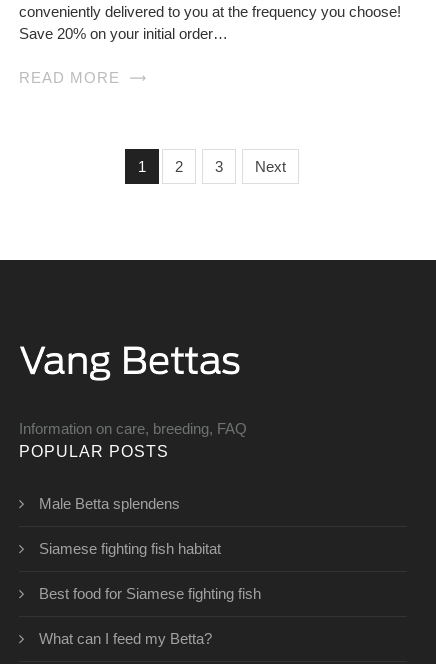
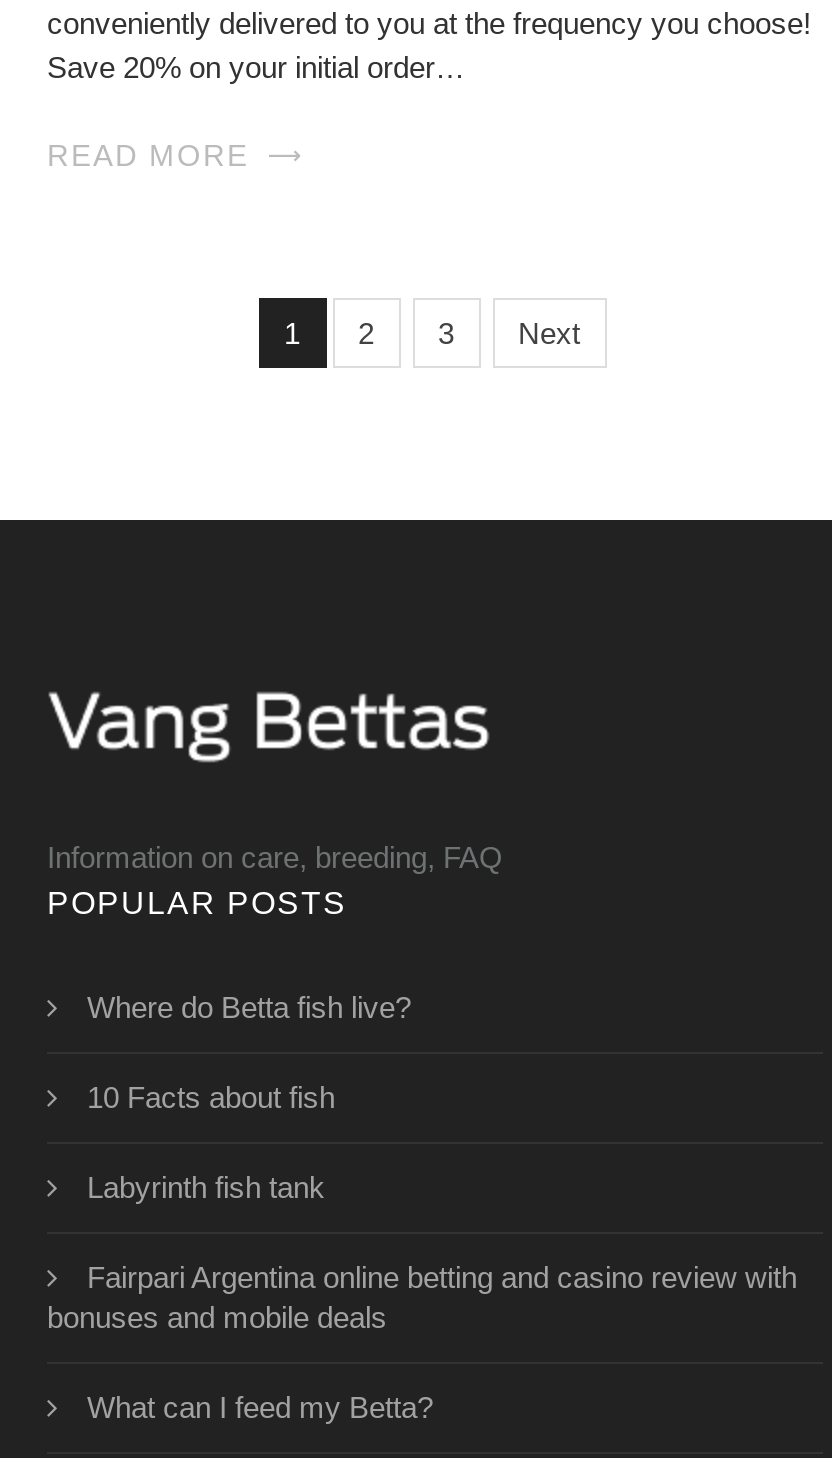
- Male Betta splendens
- Siamese fighting fish habitat
- Best food for Siamese fighting fish
+ Where do Betta fish live?
+ 10 Facts about fish
+ Labyrinth fish tank
+ Fairpari Argentina online betting and casino review with
+ bonuses and mobile deals
